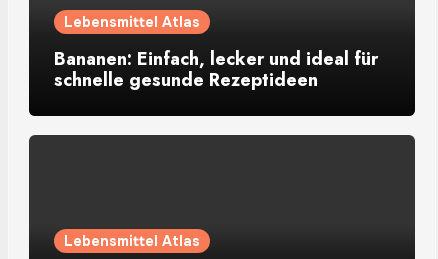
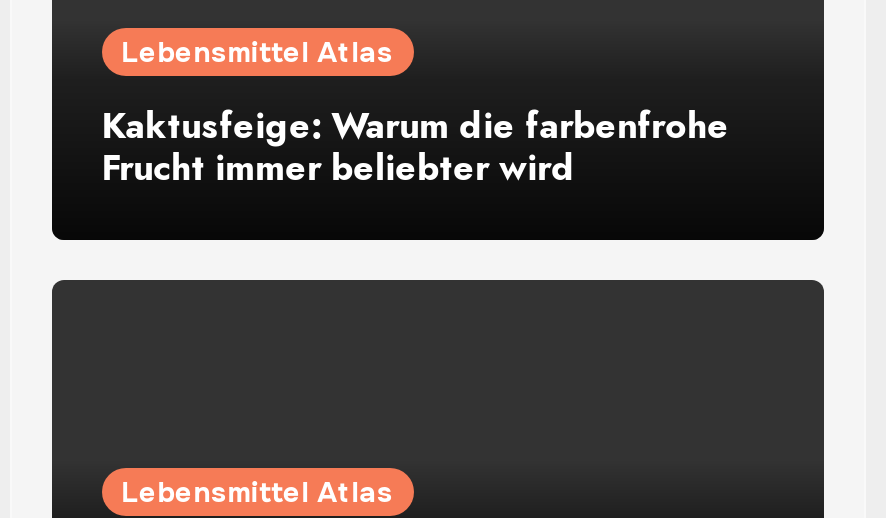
- Bananen: Einfach, lecker und ideal für
- schnelle gesunde Rezeptideen
+ Kaktusfeige: Warum die farbenfrohe
+ Frucht immer beliebter wird
